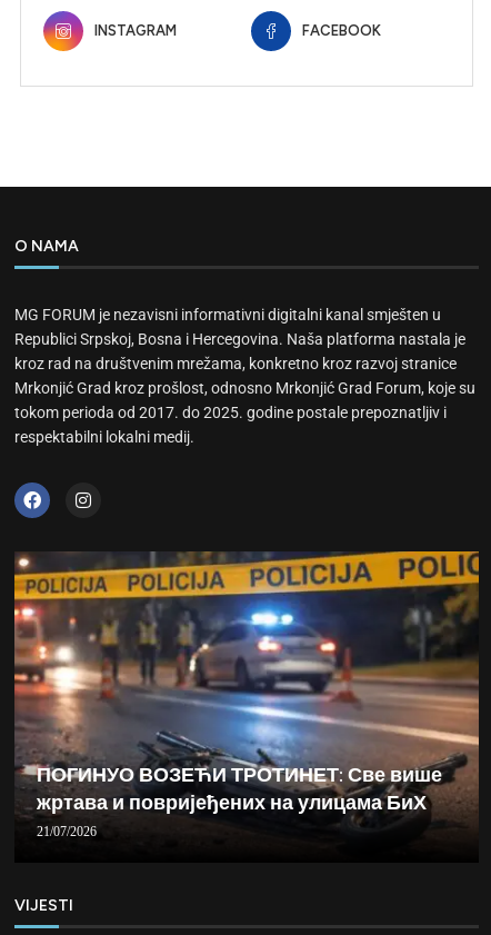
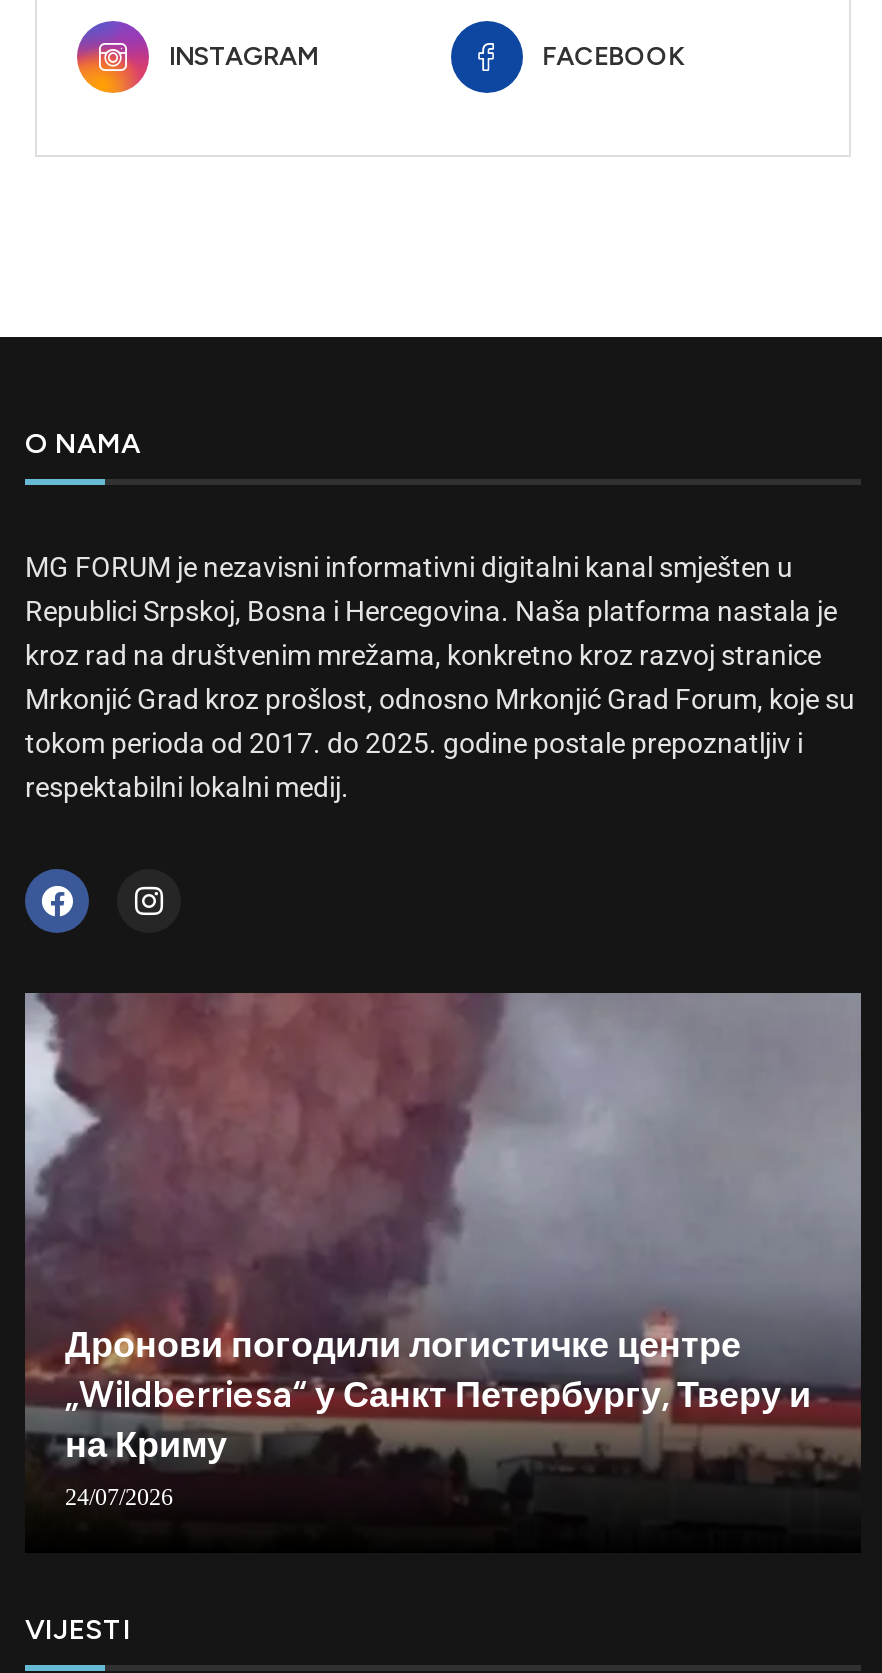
- [image]
- ПОГИНУО ВОЗЕЋИ ТРОТИНЕТ: Све више
- жртава и повријеђених на улицама БиХ
- 21/07/2026
+ [image]
+ Дронови погодили логистичке центре
+ „Wildberriesa“ у Санкт Петербургу, Тверу и
+ на Криму
+ 24/07/2026
